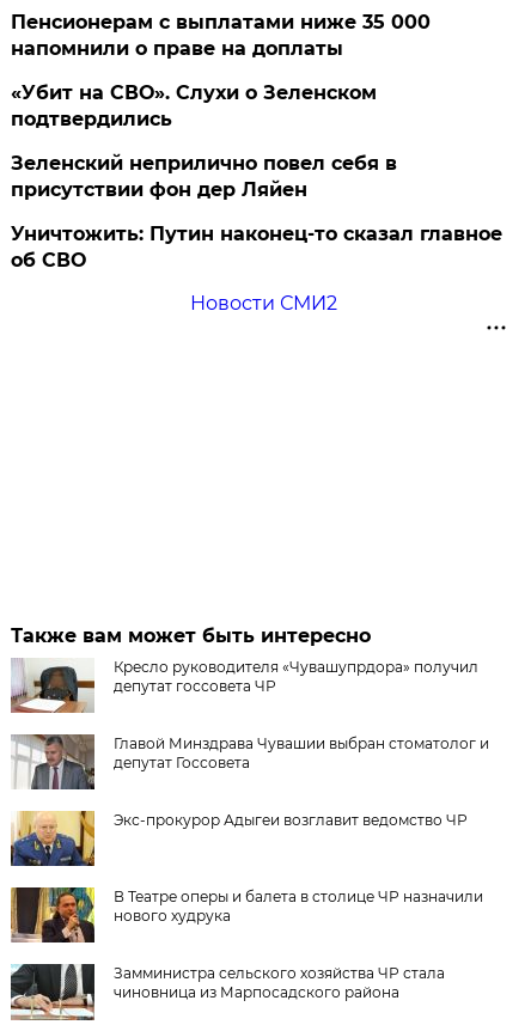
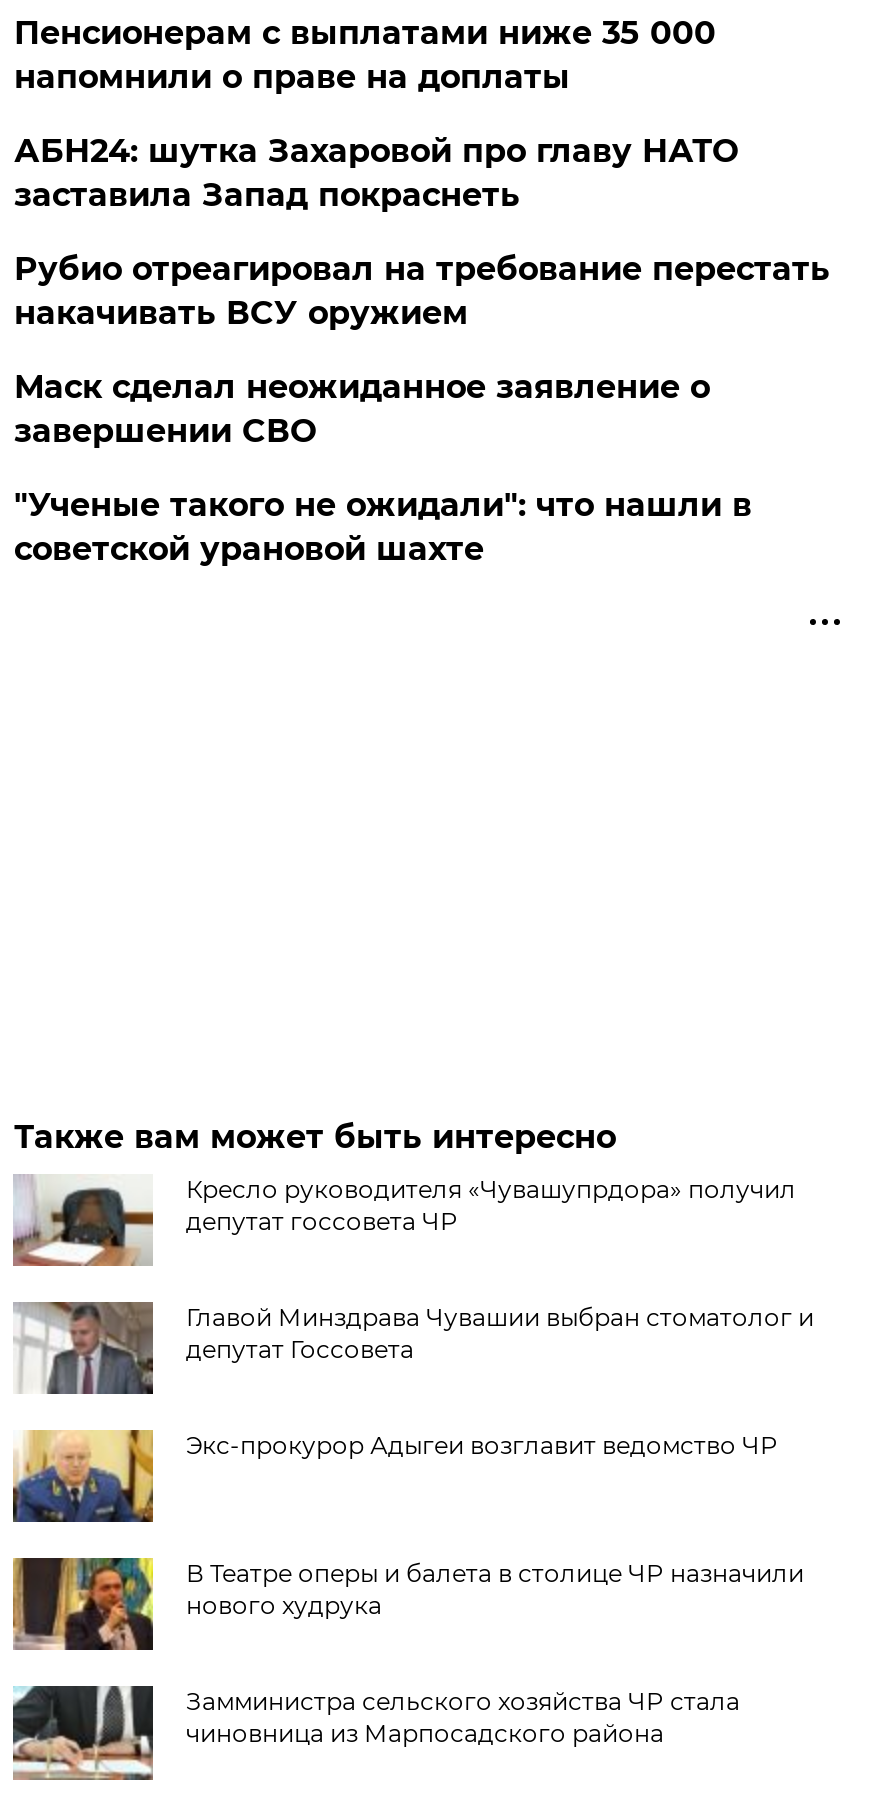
- «Убит на СВО». Слухи о Зеленском
- подтвердились
+ АБН24: шутка Захаровой про главу НАТО
+ заставила Запад покраснеть

- Зеленский неприлично повел cебя в
- присутствии фон дер Ляйен
+ Рубио отреагировал на требование перестать
+ накачивать ВСУ оружием

- Уничтожить: Путин наконец-то сказал главное
- об СВО
+ Маск сделал неожиданное заявление о
+ завершении СВО

- Новости СМИ2
+ "Ученые такого не ожидали": что нашли в
+ советской урановой шахте
